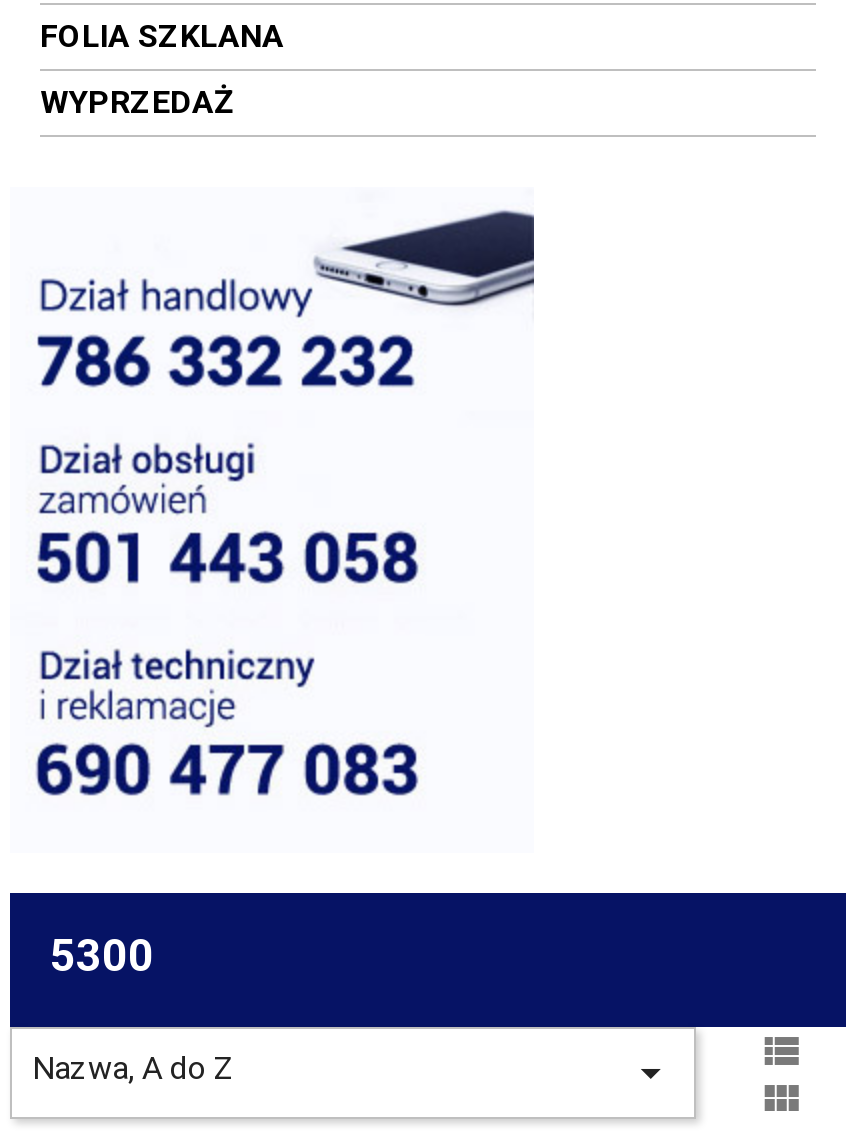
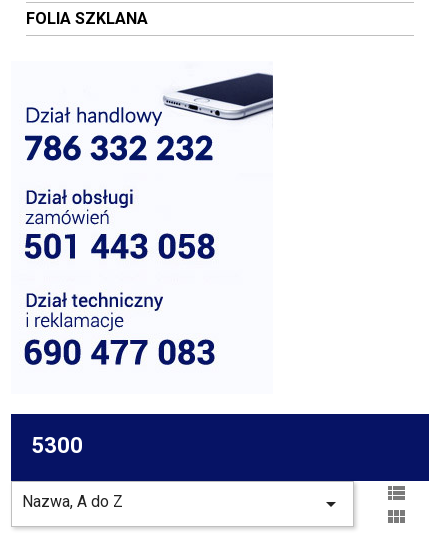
- WYPRZEDAŻ
